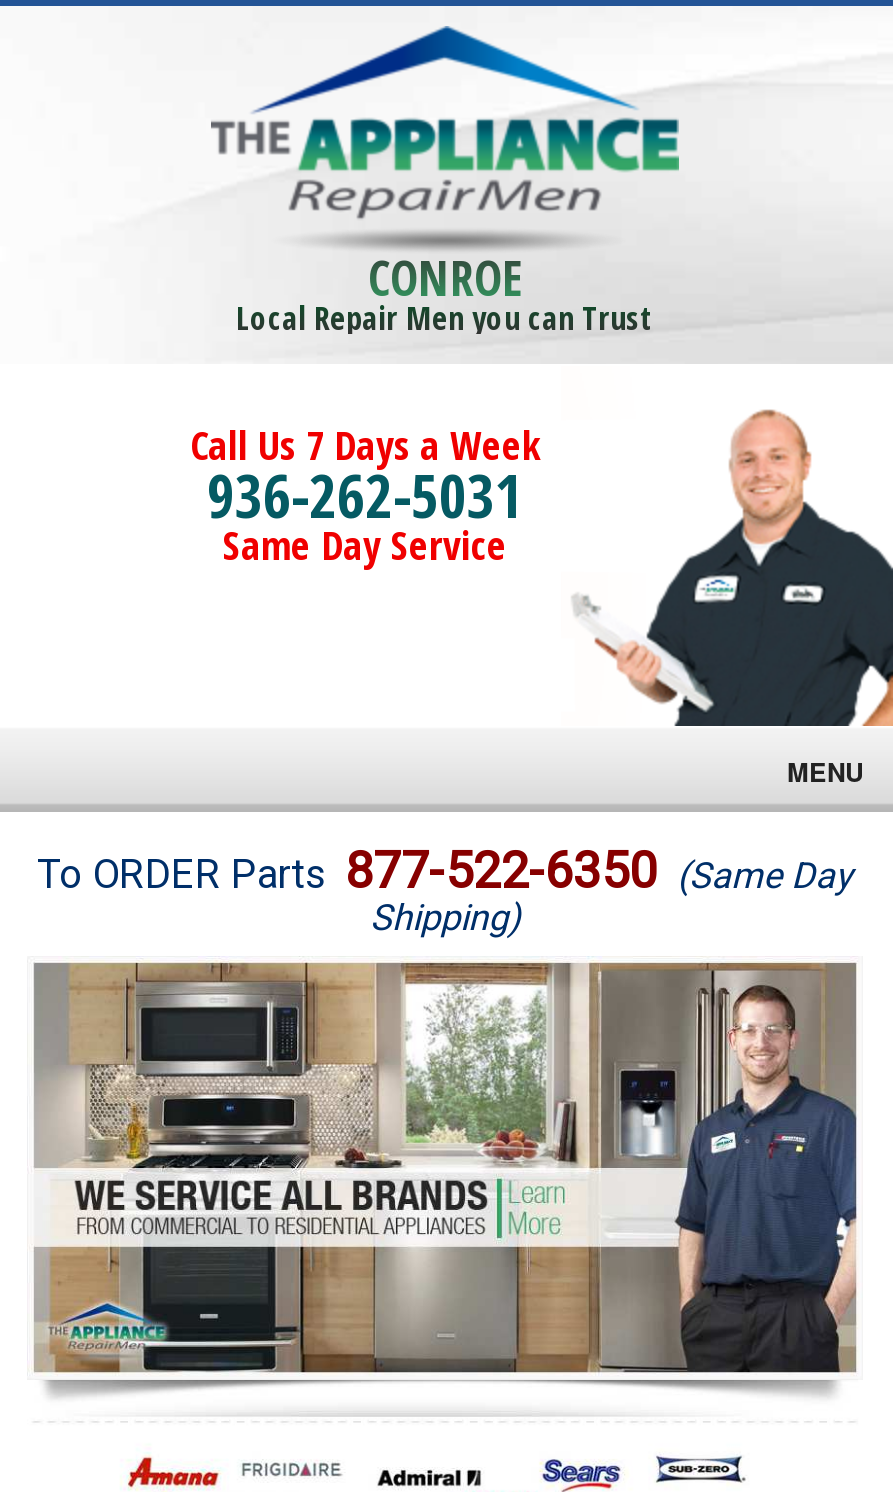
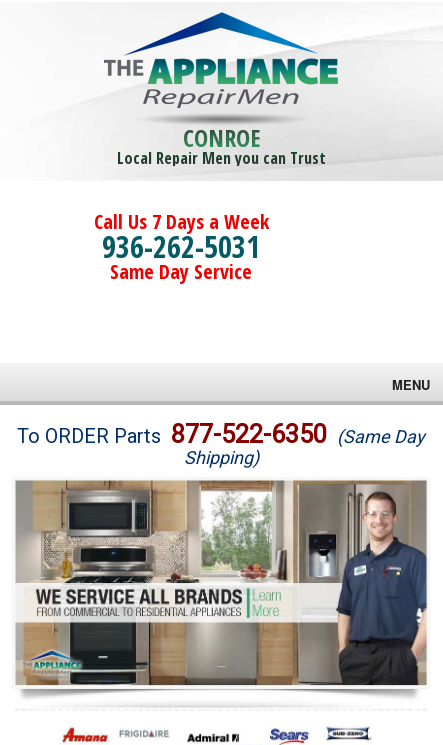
- [image]
